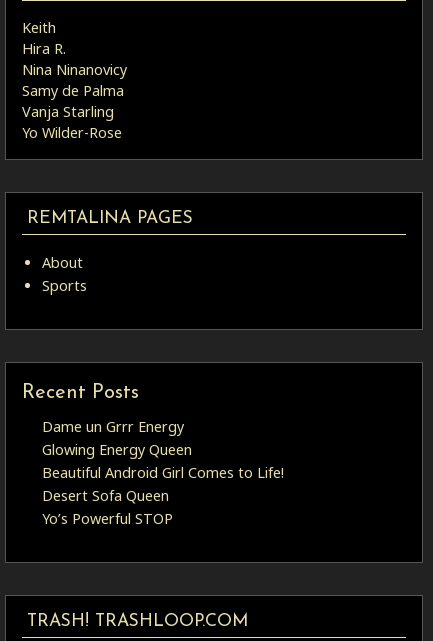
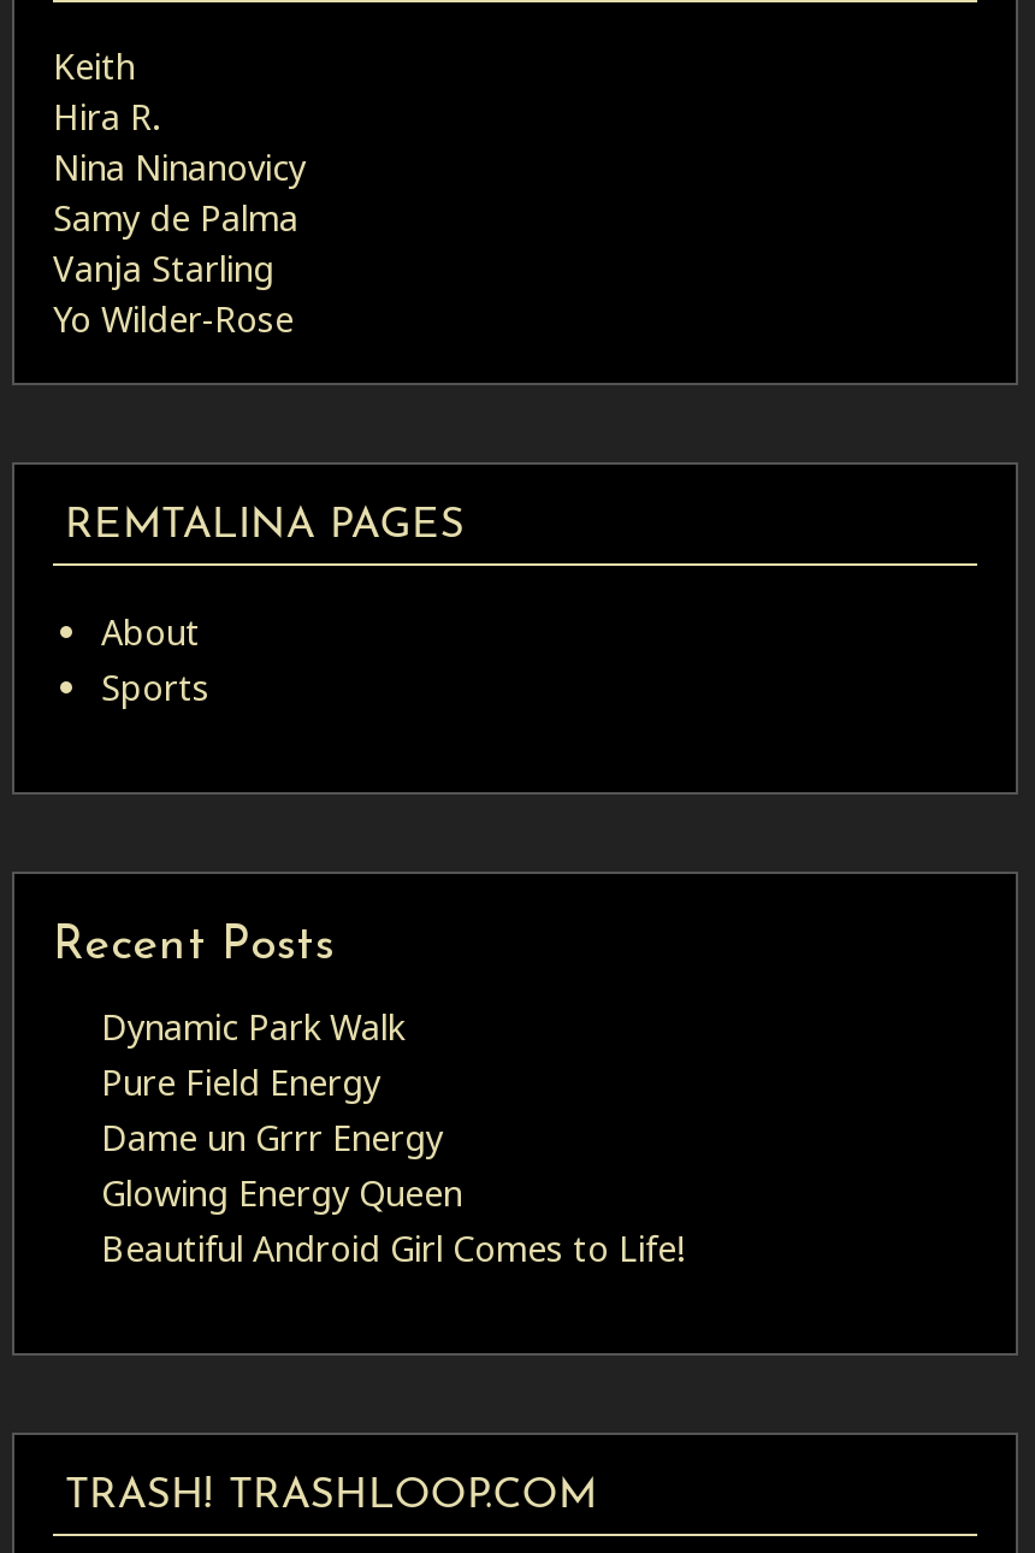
+ Dynamic Park Walk
+ Pure Field Energy

moved down: Dame un Grrr Energy | Glowing Energy Queen | Beautiful Android Girl Comes to Life!

- Desert Sofa Queen
- Yo’s Powerful STOP
